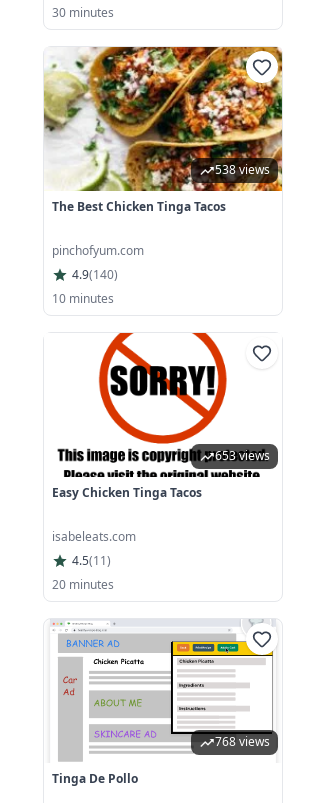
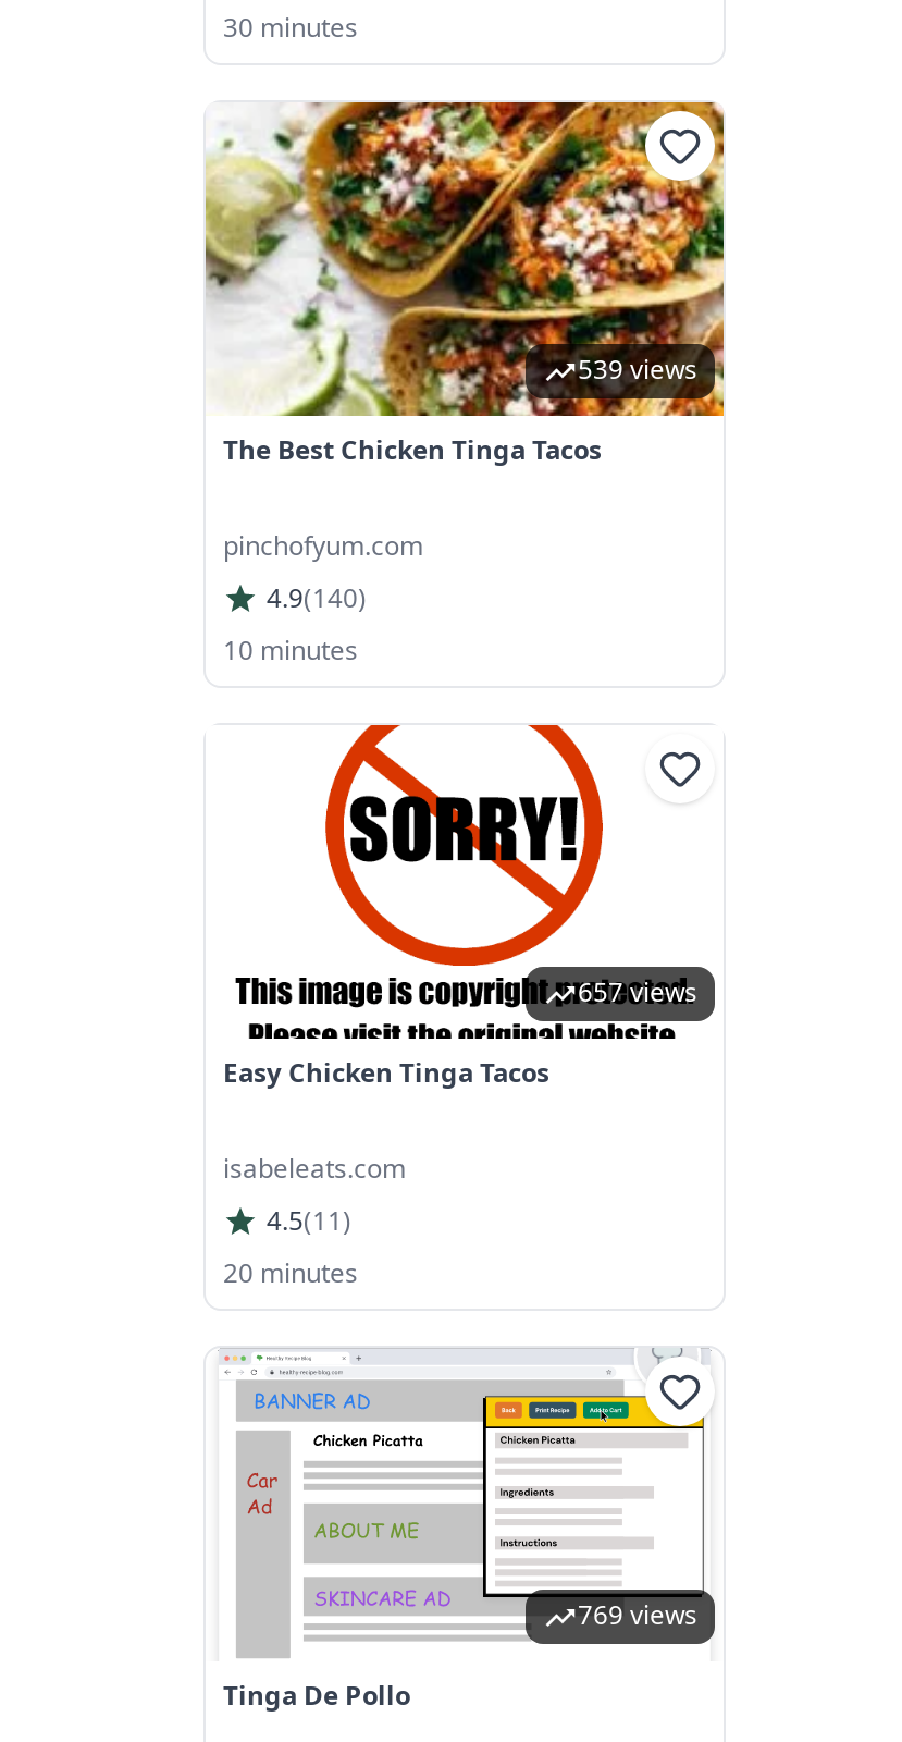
- 538 views
+ 539 views

- 653 views
+ 657 views

- 768 views
+ 769 views
